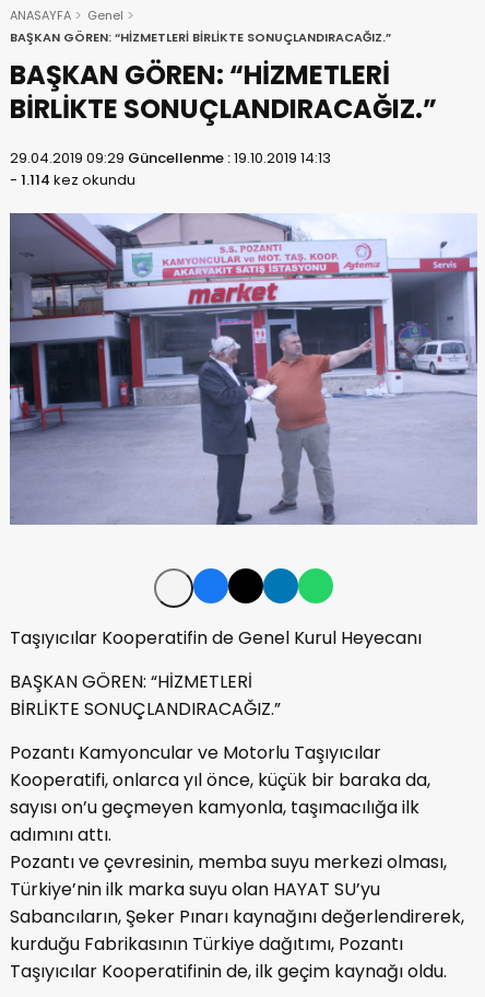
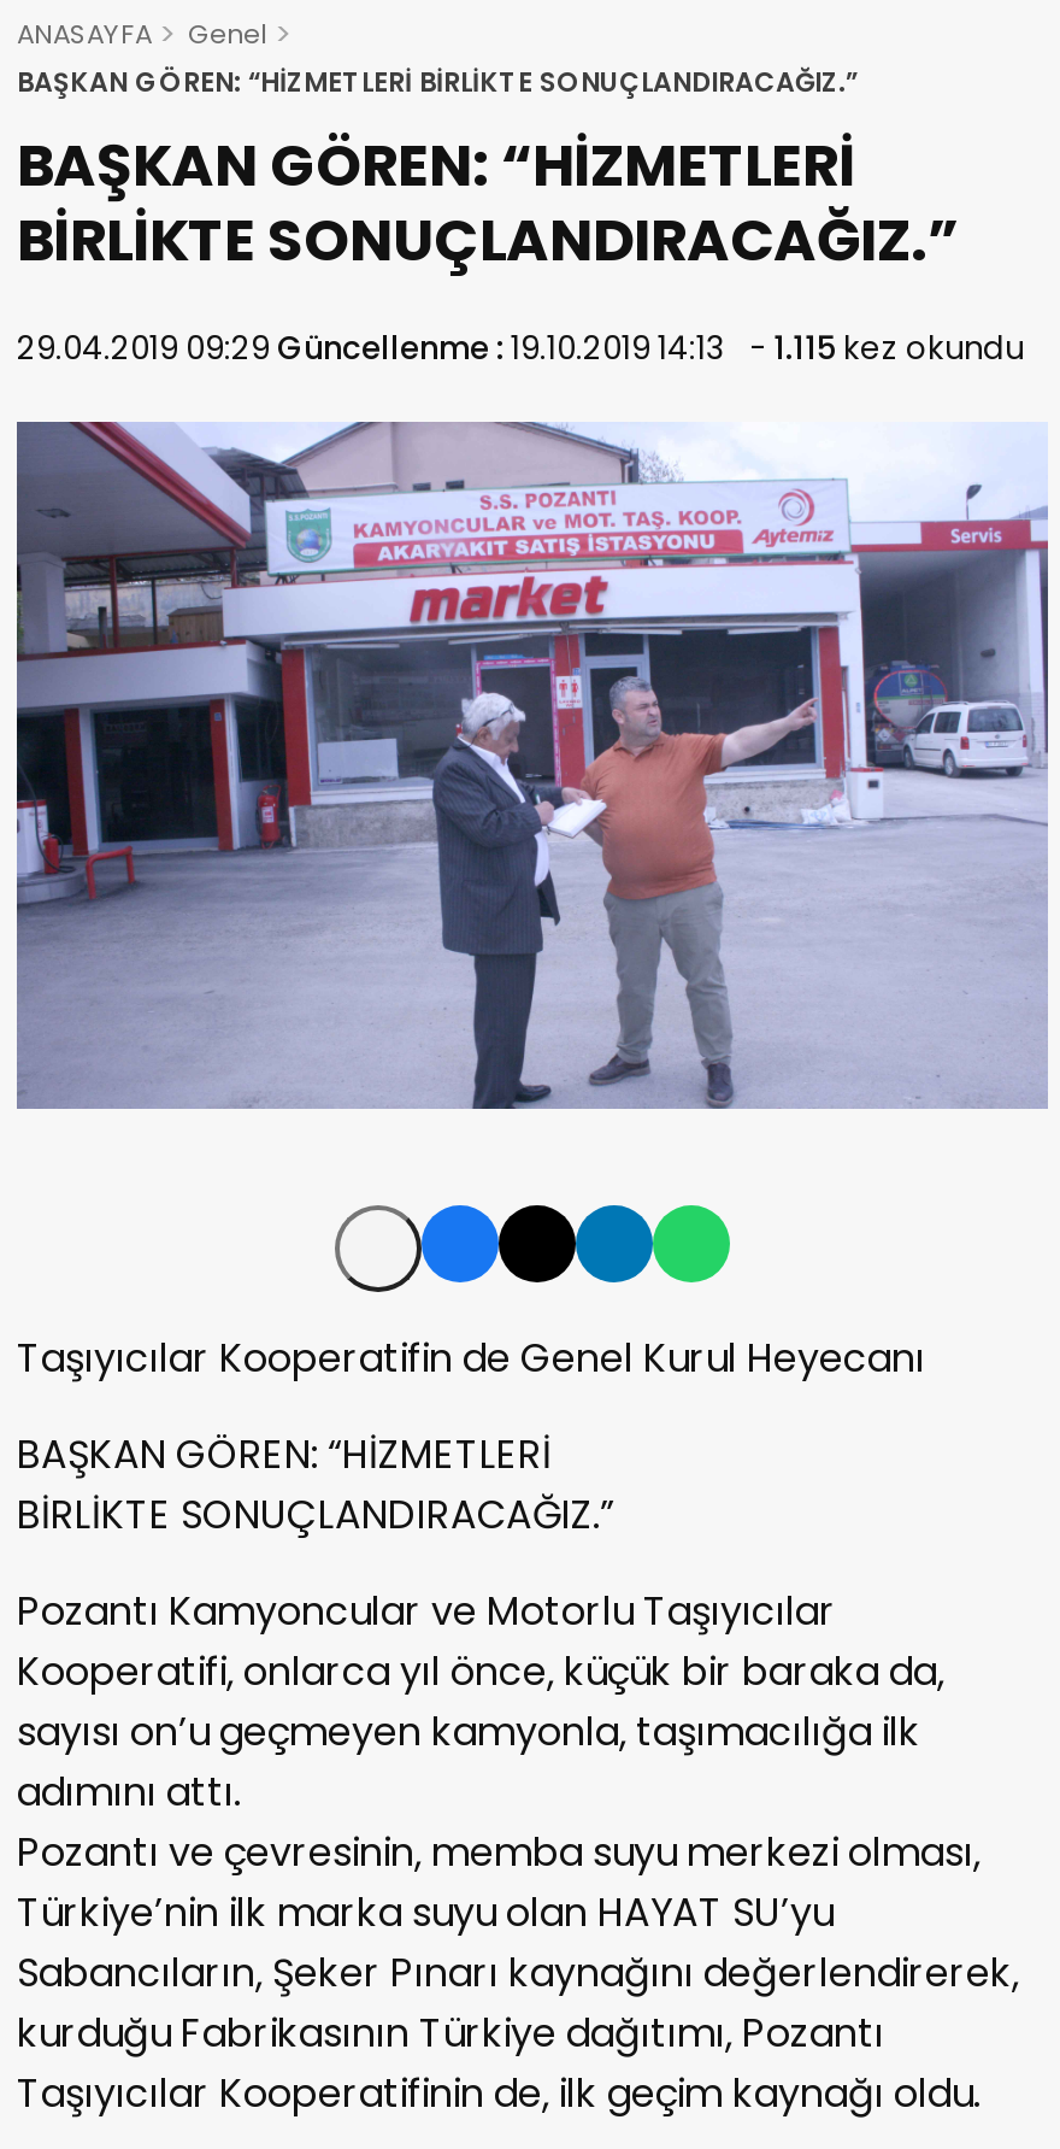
- 29.04.2019 09:29 Güncellenme :19.10.2019 14:13
- - 1.114 kez okundu
+ 29.04.2019 09:29 Güncellenme : 19.10.2019 14:13 - 1.115 kez okundu
